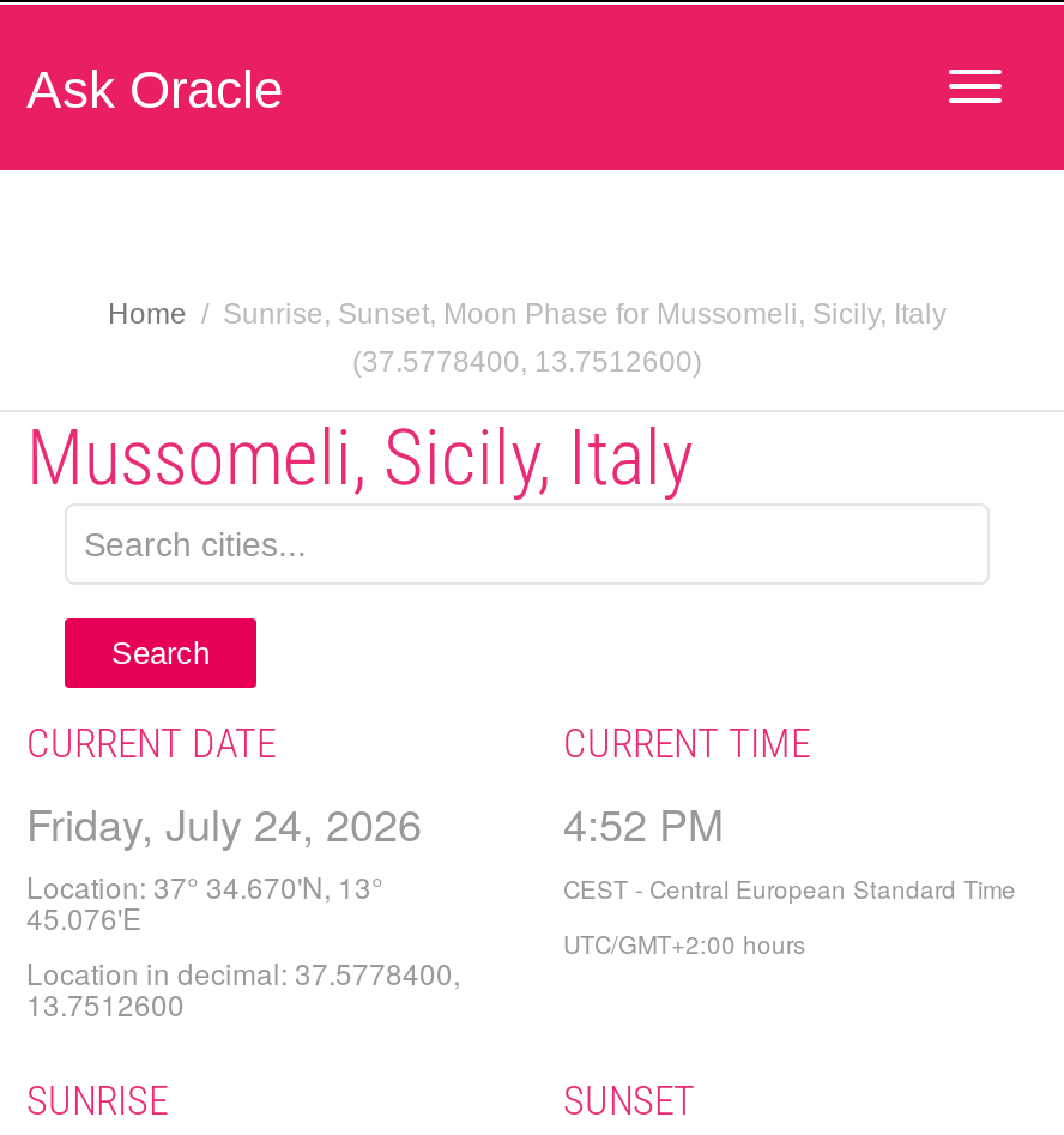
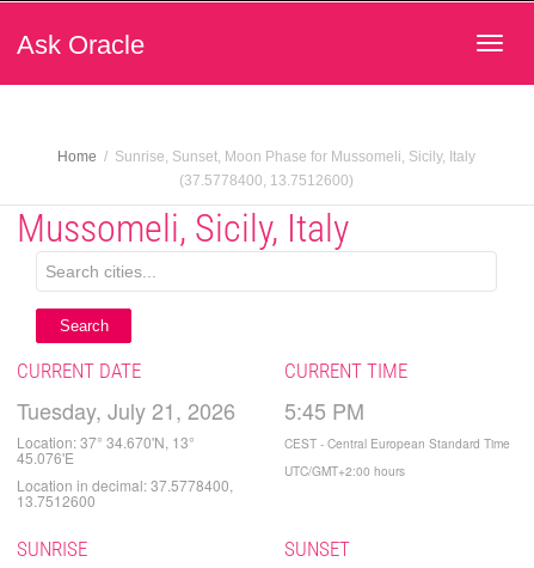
- Friday, July 24, 2026
+ Tuesday, July 21, 2026

- 4:52 PM
+ 5:45 PM
